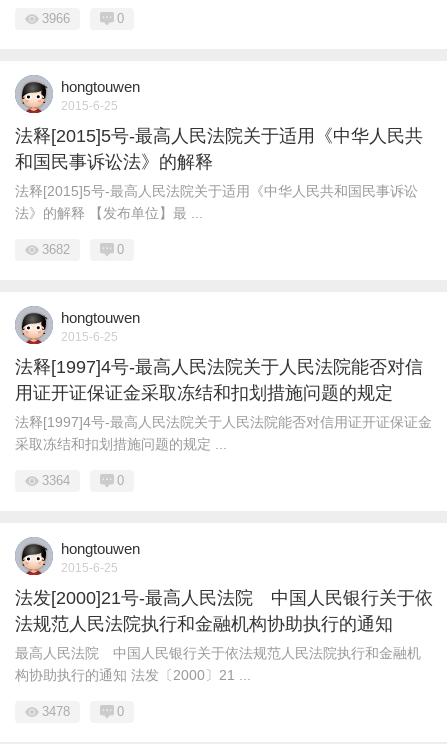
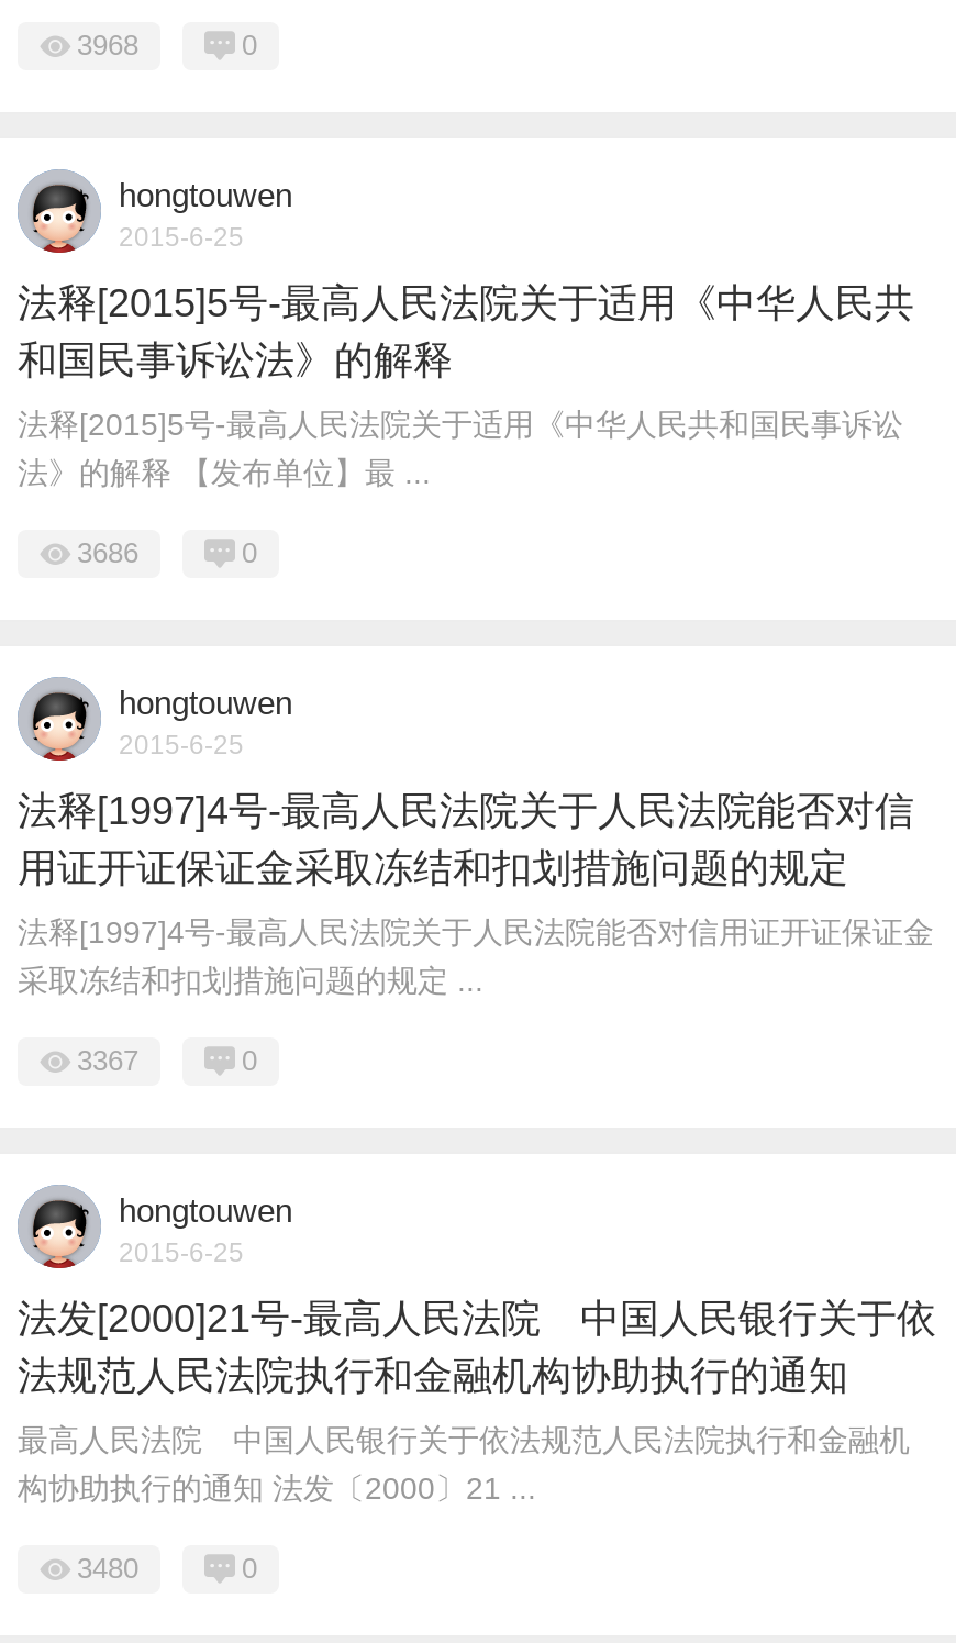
- 3966
+ 3968

- 3682
+ 3686

- 3364
+ 3367

- 3478
+ 3480
